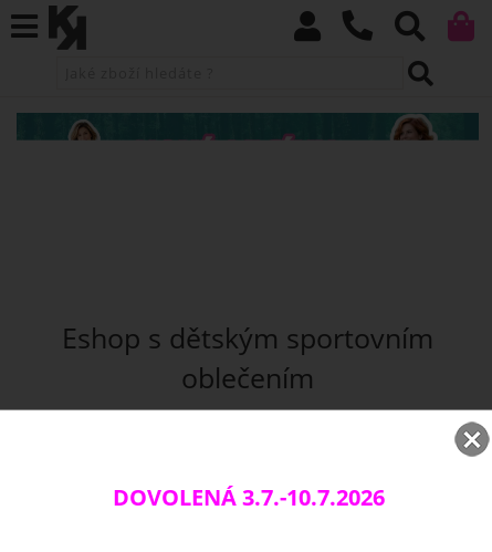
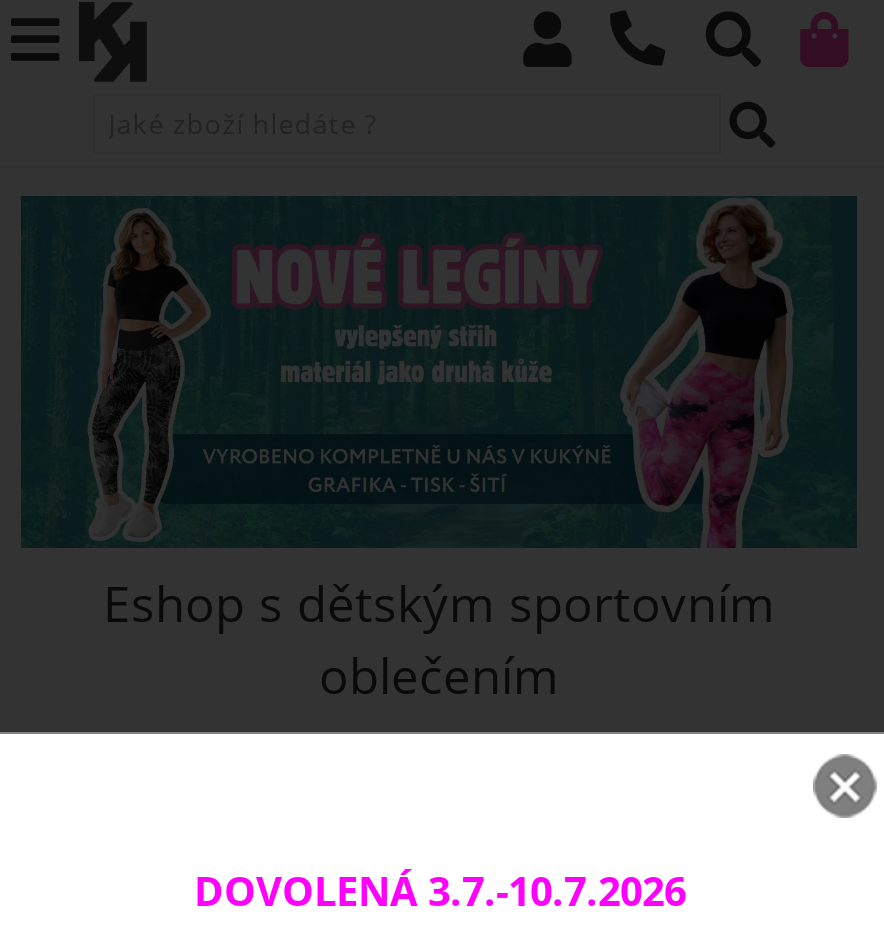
+ [image]
